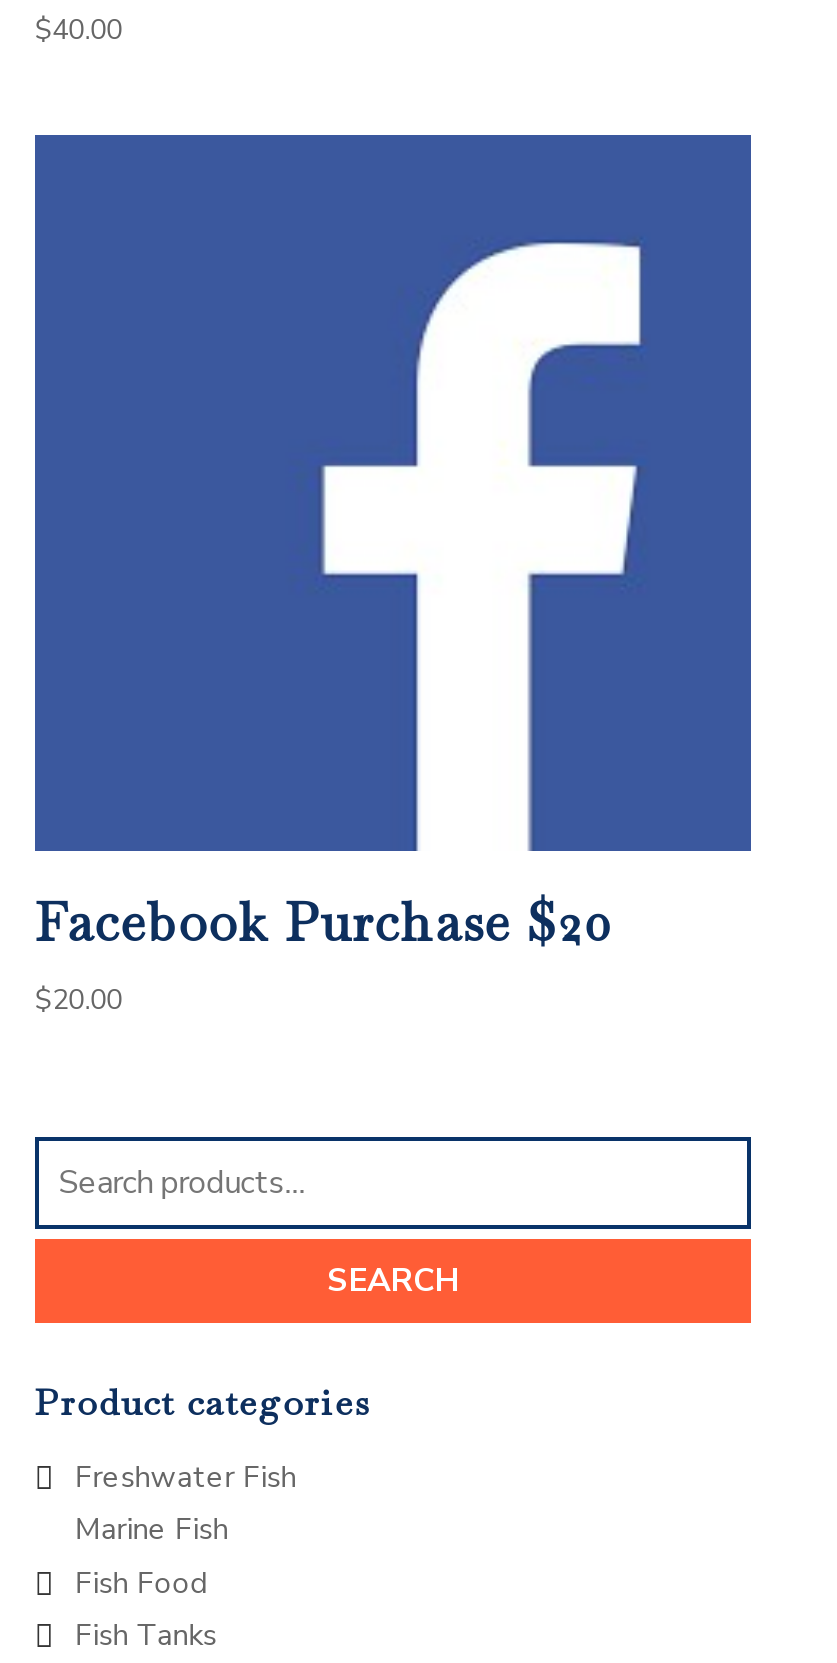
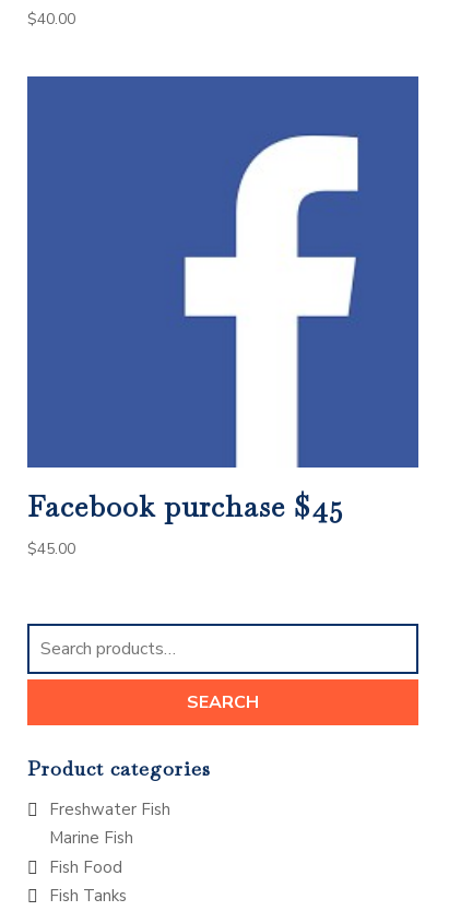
- Facebook Purchase $20
+ Facebook purchase $45

- $20.00
+ $45.00
